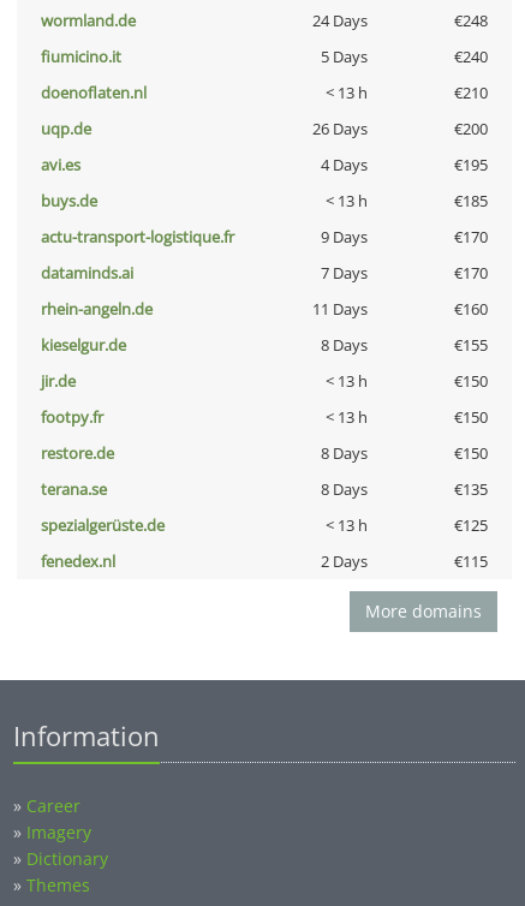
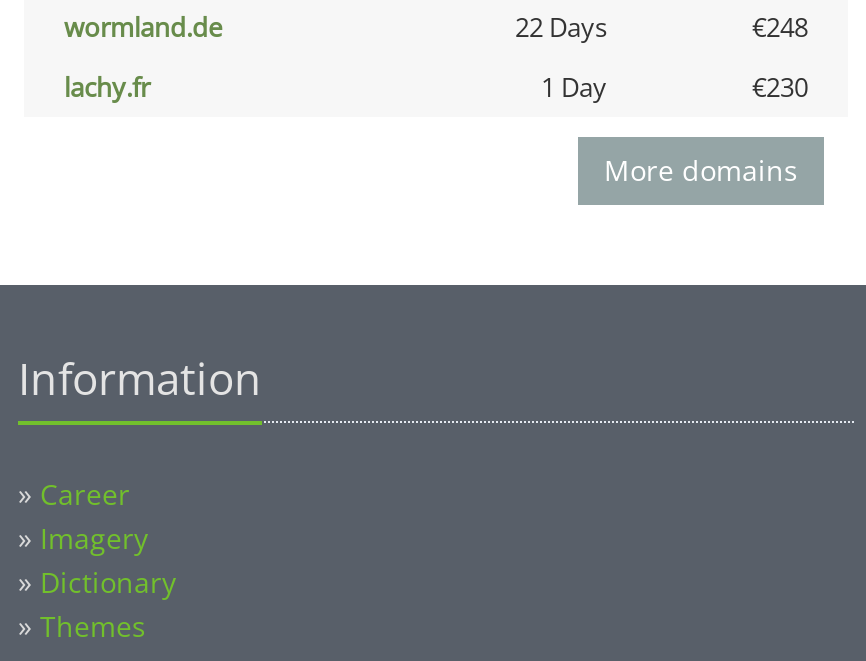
- 24 Days
+ 22 Days

- fiumicino.it
- 5 Days
- €240
- doenoflaten.nl
- < 13 h
- €210
- uqp.de
- 26 Days
- €200
- avi.es
- 4 Days
- €195
- buys.de
- < 13 h
- €185
- actu-transport-logistique.fr
- 9 Days
- €170
- dataminds.ai
- 7 Days
- €170
- rhein-angeln.de
- 11 Days
- €160
- kieselgur.de
- 8 Days
- €155
- jir.de
- < 13 h
- €150
- footpy.fr
- < 13 h
- €150
- restore.de
- 8 Days
- €150
- terana.se
- 8 Days
- €135
- spezialgerüste.de
- < 13 h
- €125
- fenedex.nl
- 2 Days
- €115
+ lachy.fr
+ 1 Day
+ €230
